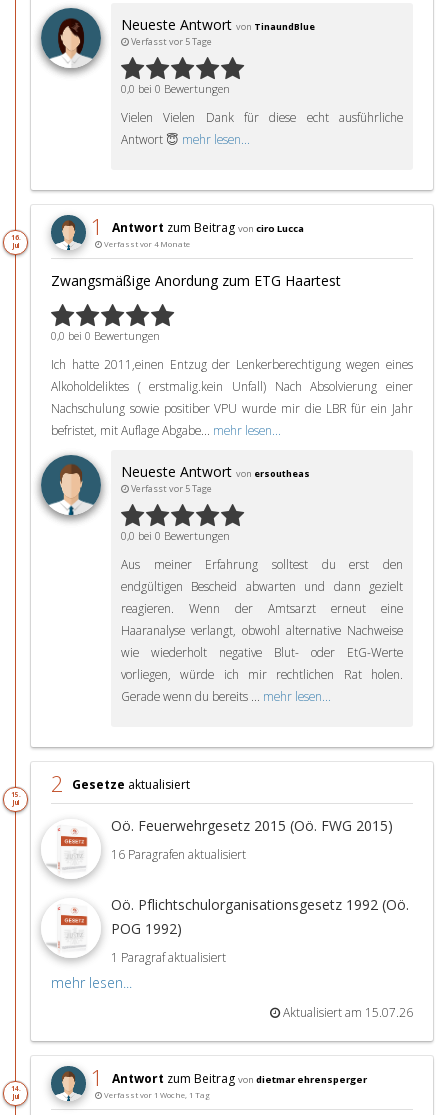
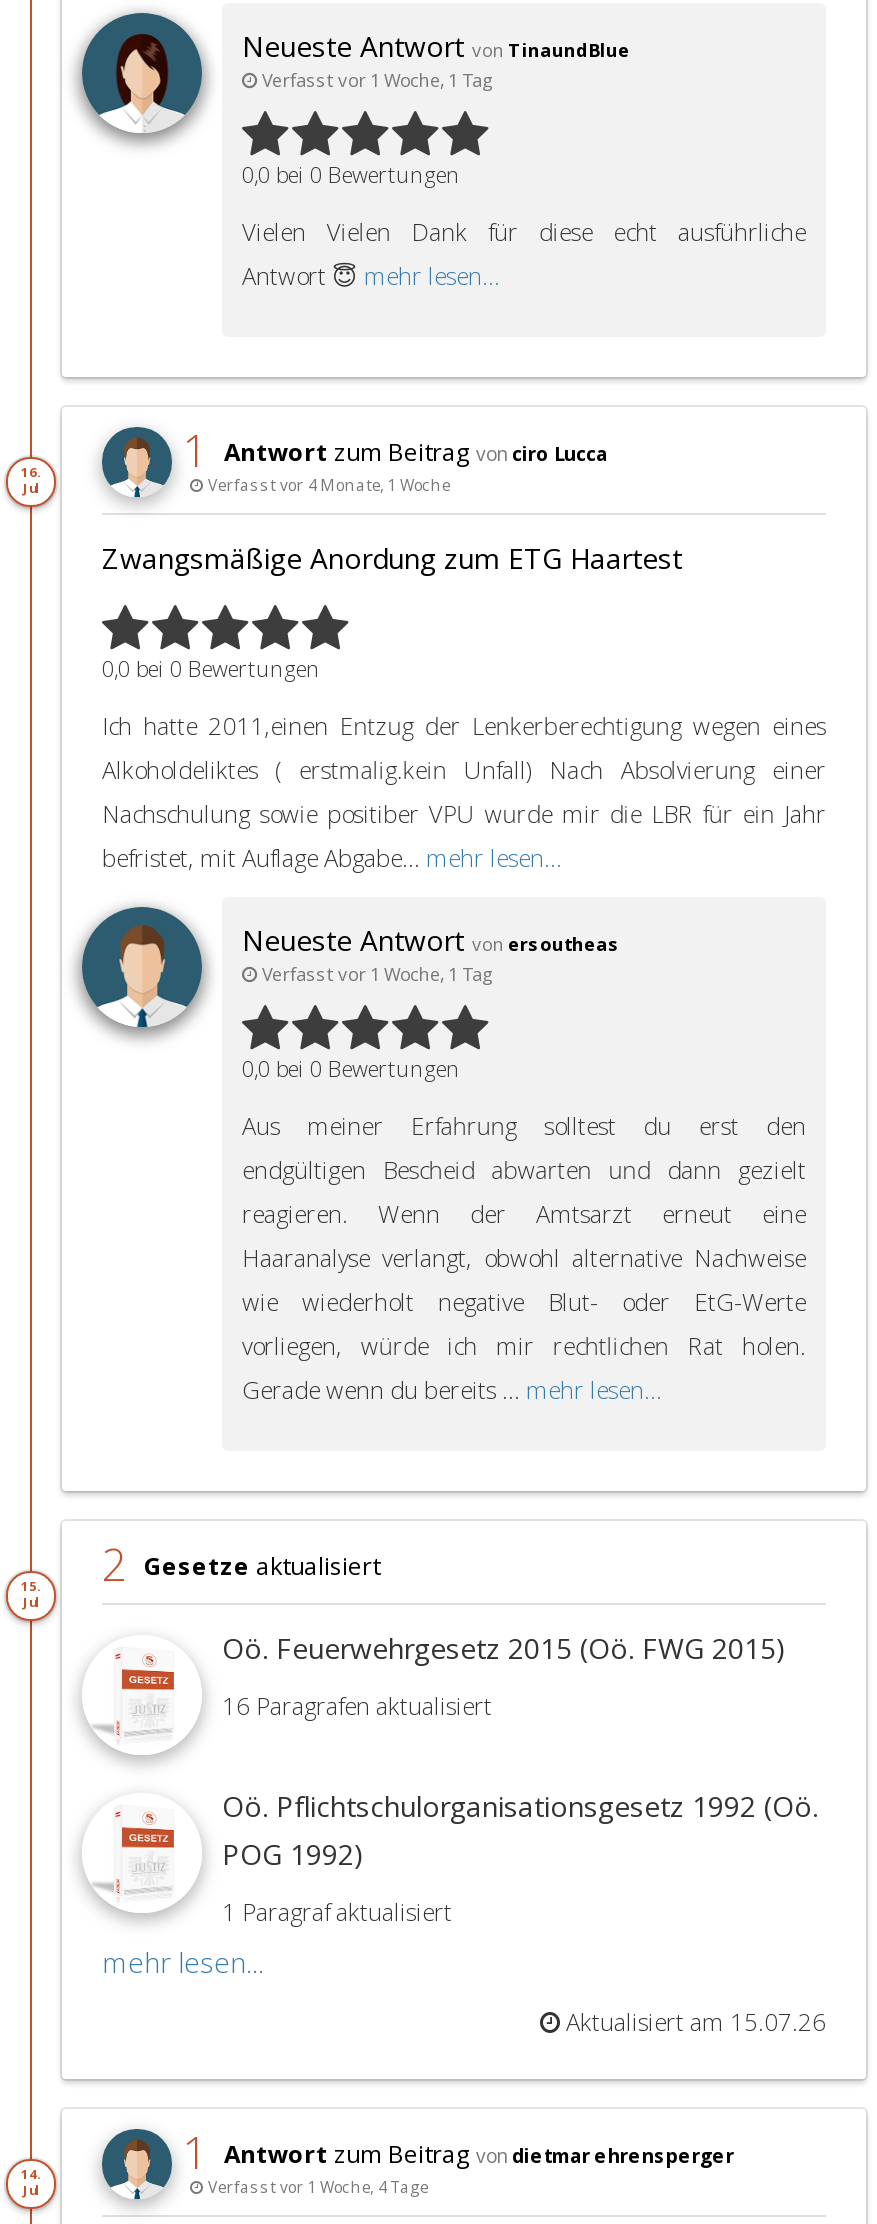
- Verfasst vor 5 Tage
+ Verfasst vor 1 Woche, 1 Tag

- Verfasst vor 4 Monate
+ Verfasst vor 4 Monate, 1 Woche

- Verfasst vor 5 Tage
+ Verfasst vor 1 Woche, 1 Tag

- Verfasst vor 1 Woche, 1 Tag
+ Verfasst vor 1 Woche, 4 Tage
